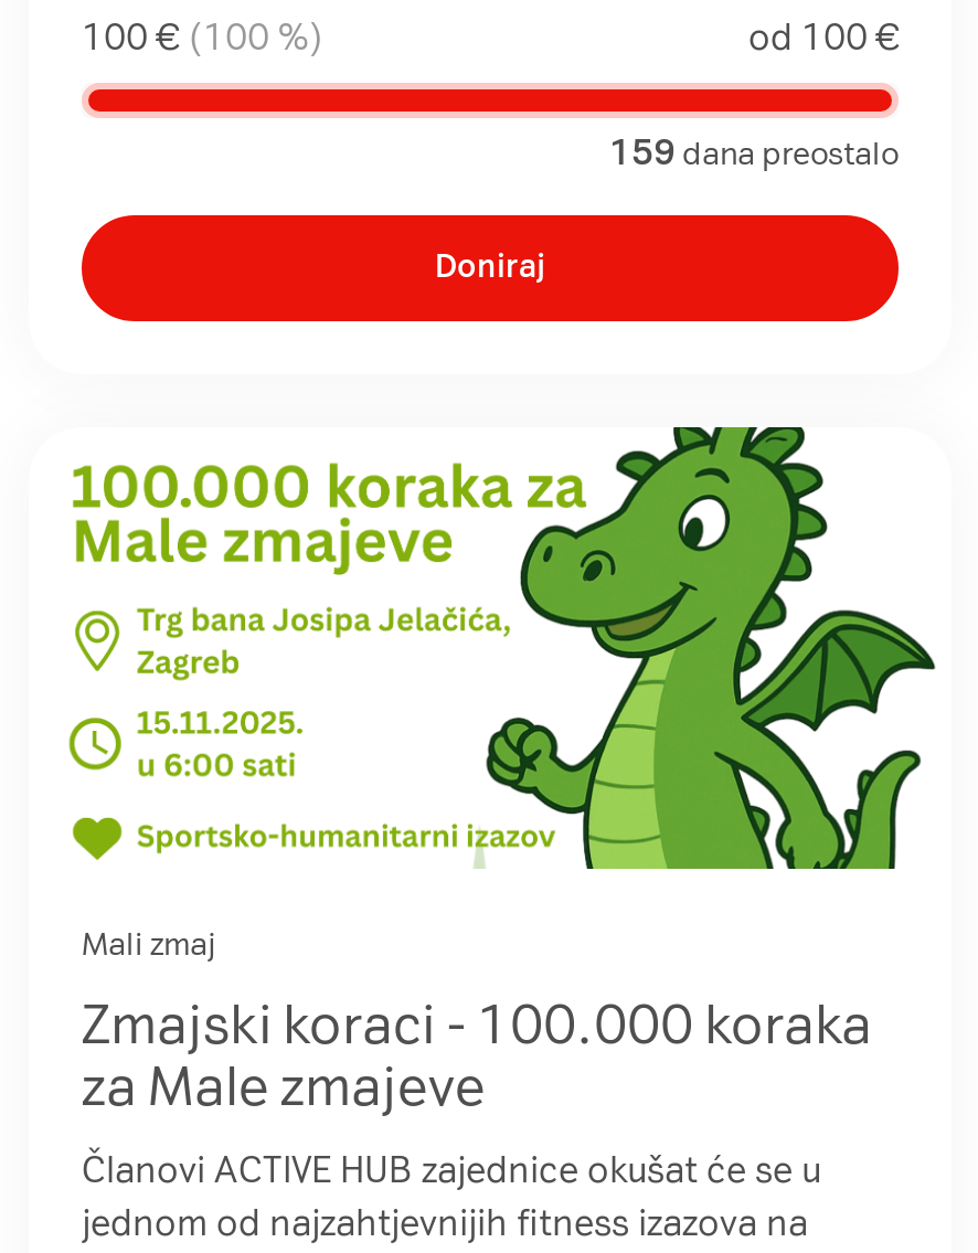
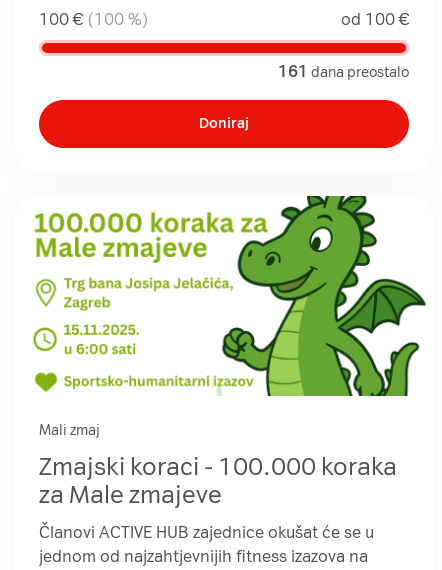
- 159 dana preostalo
+ 161 dana preostalo
